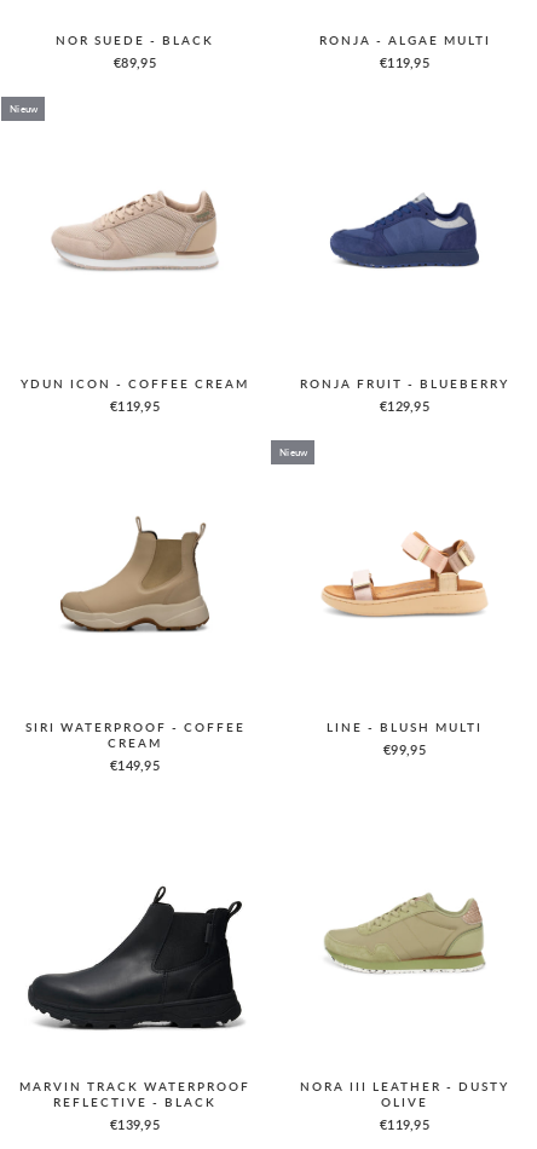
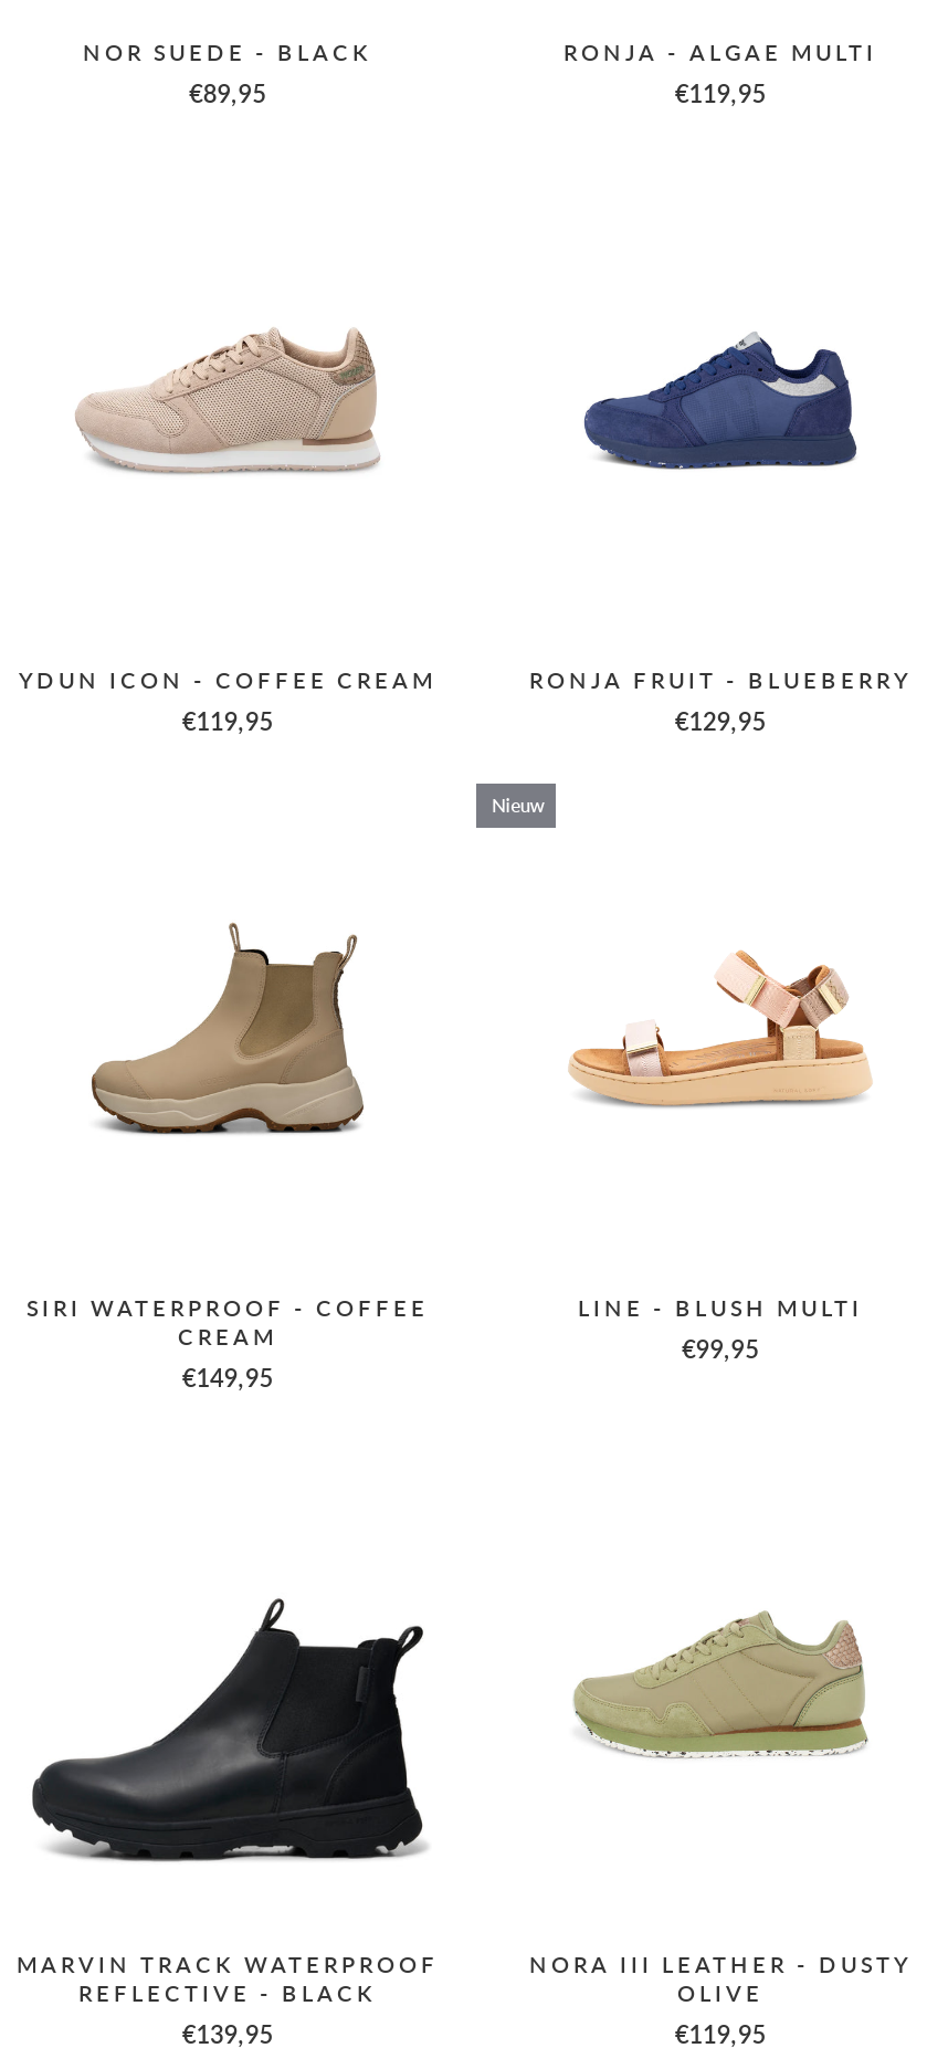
- Nieuw
